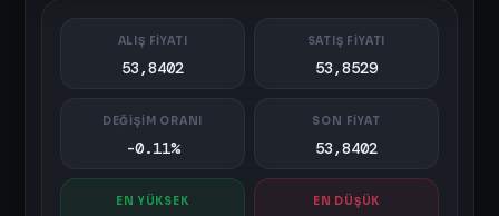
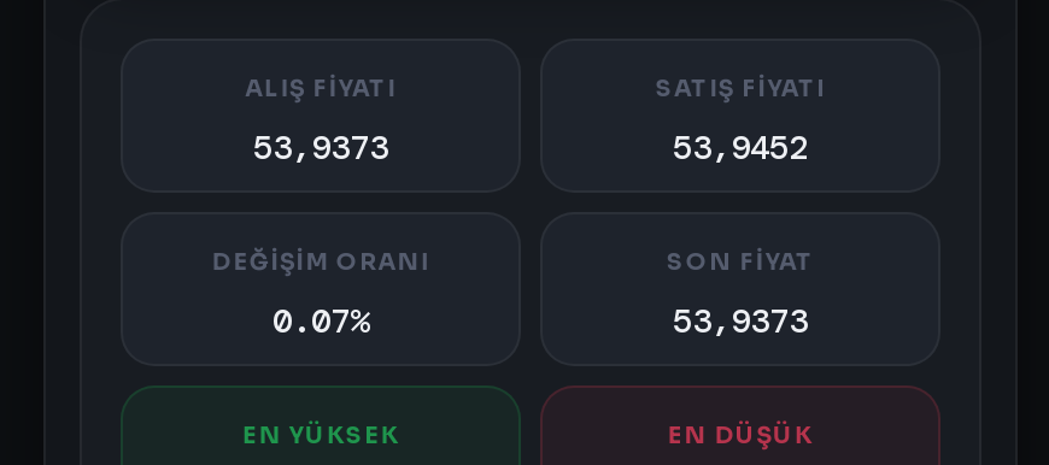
- 53,8402
+ 53,9373

- 53,8529
+ 53,9452

- -0.11%
+ 0.07%

- 53,8402
+ 53,9373
